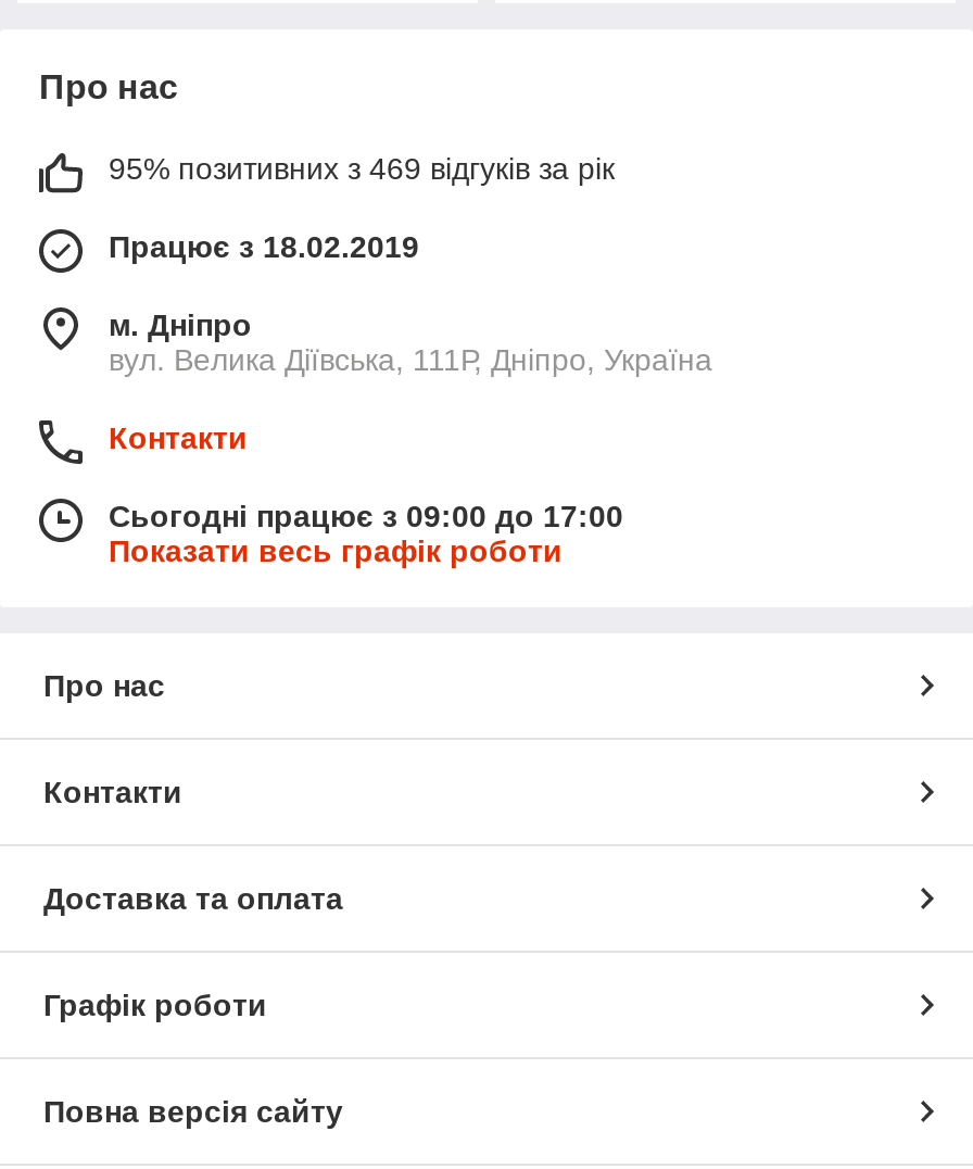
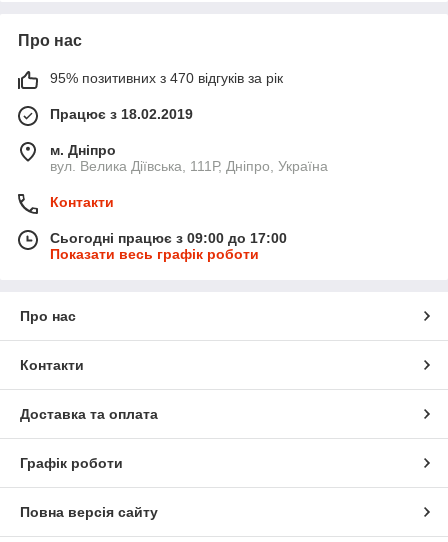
- 95% позитивних з 469 відгуків за рік
+ 95% позитивних з 470 відгуків за рік
